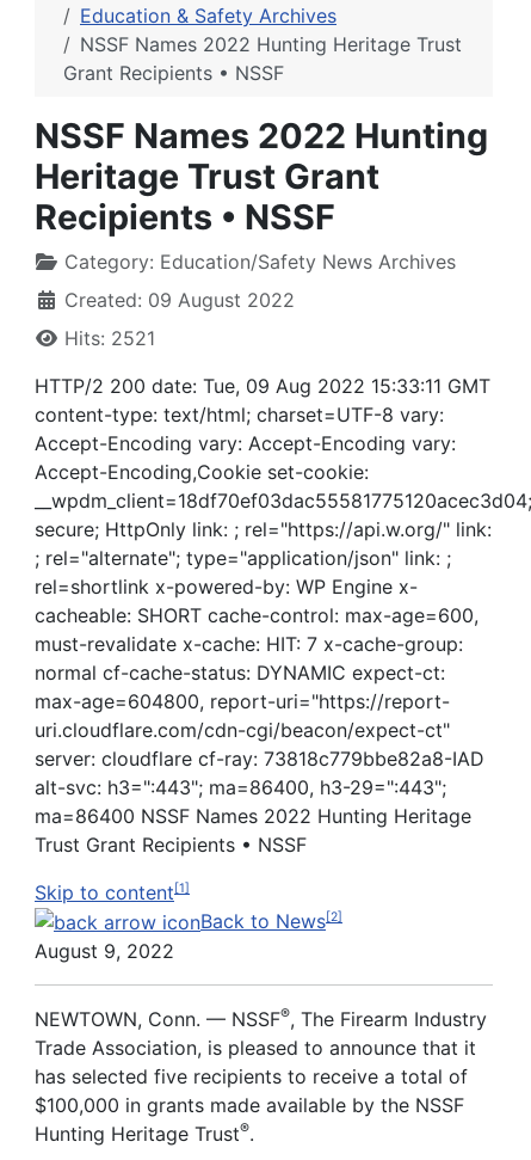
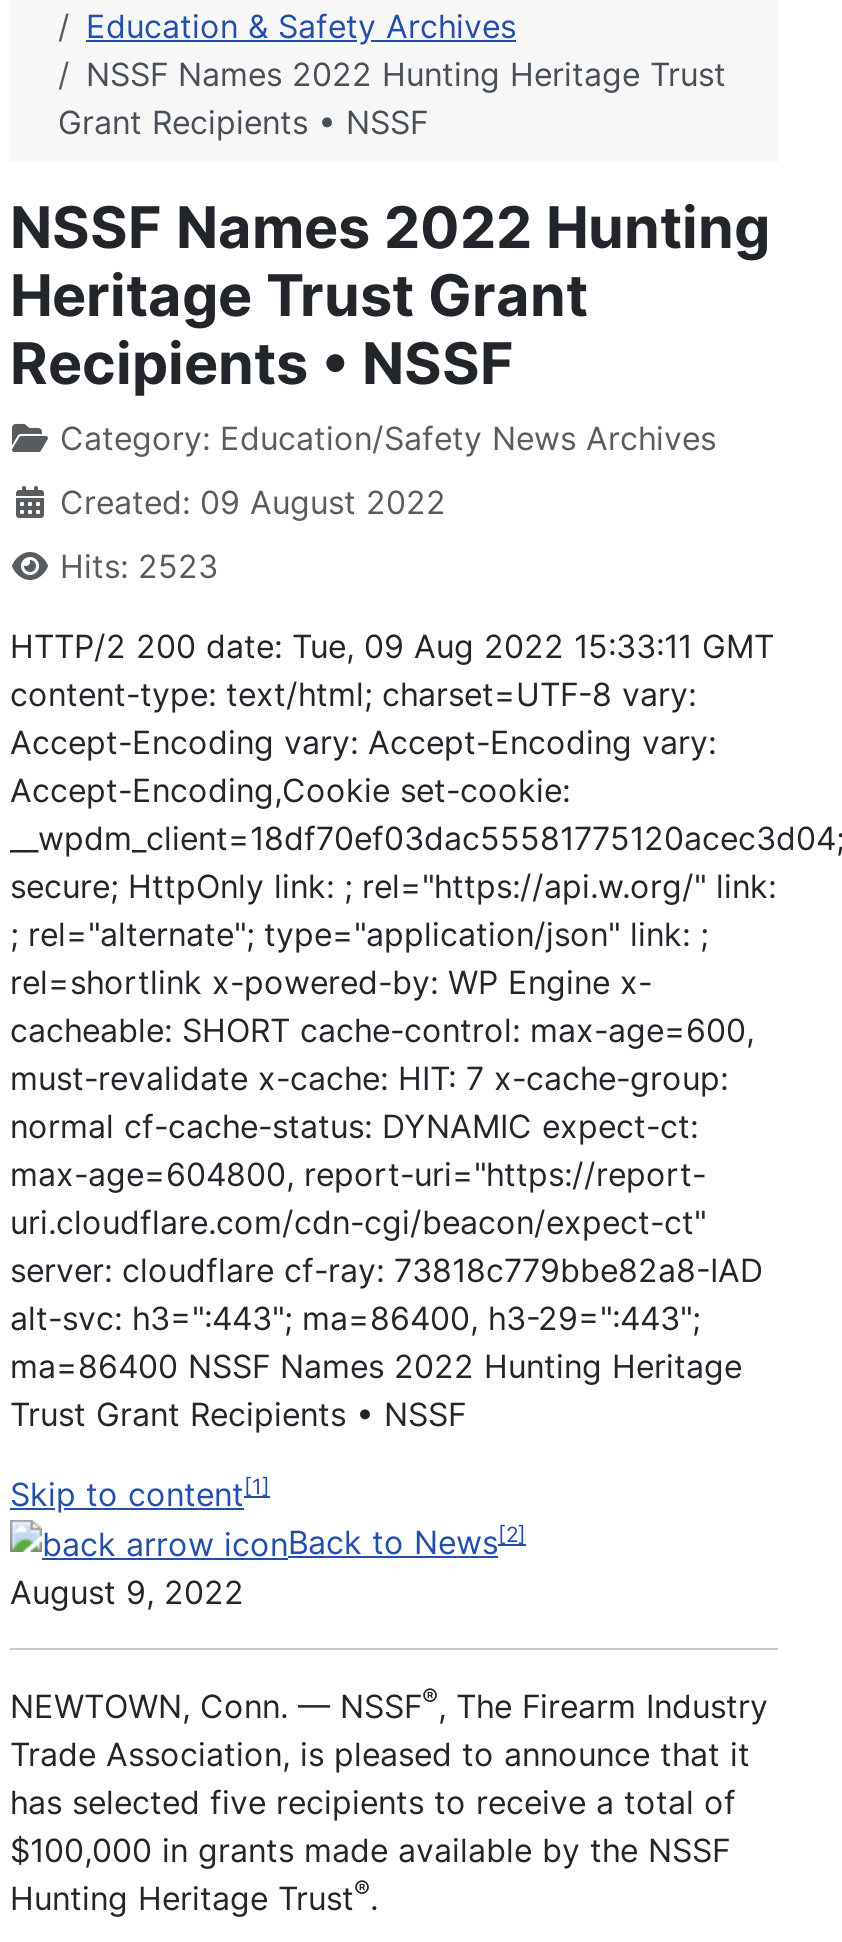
- Hits: 2521
+ Hits: 2523
